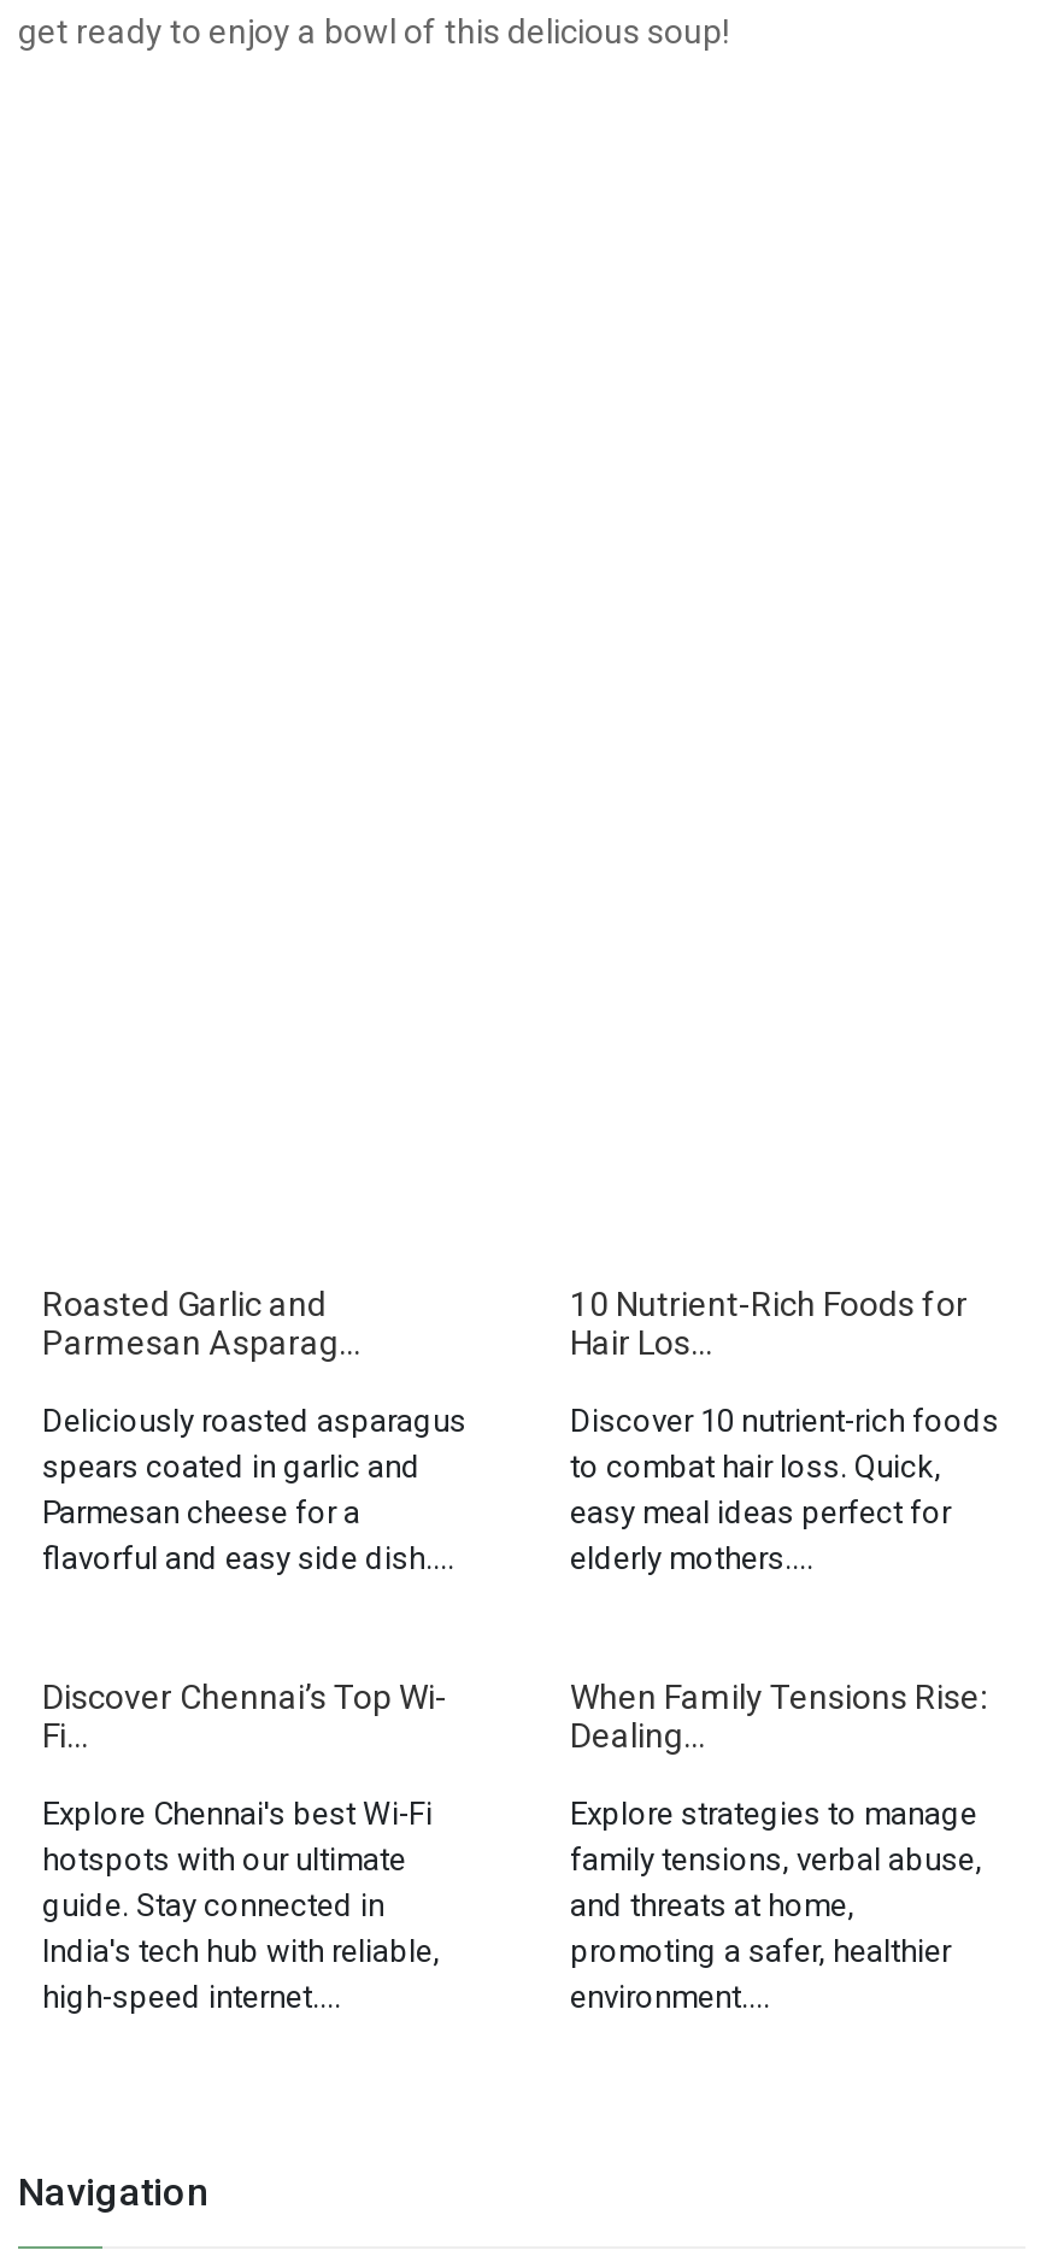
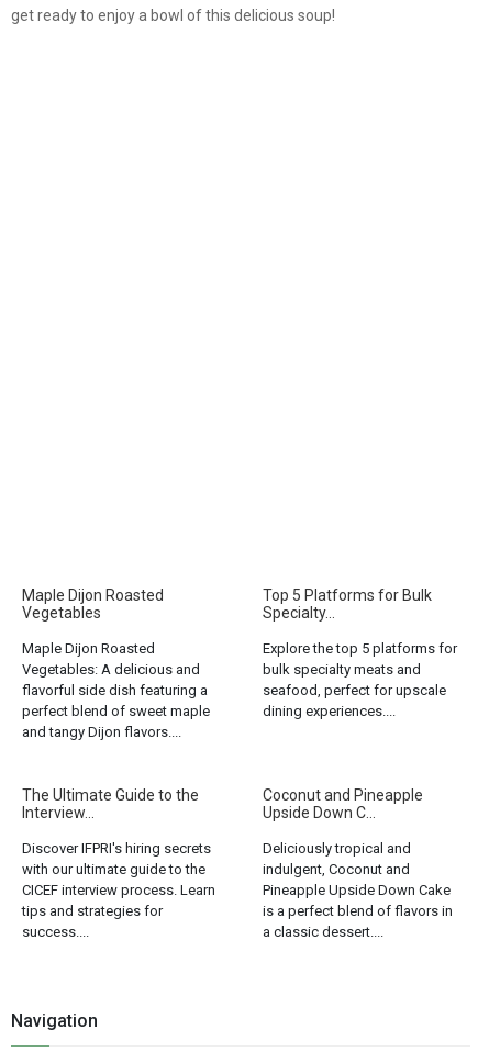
- Roasted Garlic and
- Parmesan Asparag...
+ Maple Dijon Roasted
+ Vegetables

- 10 Nutrient-Rich Foods for
- Hair Los...
+ Top 5 Platforms for Bulk
+ Specialty...

- Deliciously roasted asparagus
- spears coated in garlic and
- Parmesan cheese for a
- flavorful and easy side dish....
+ Maple Dijon Roasted
+ Vegetables: A delicious and
+ flavorful side dish featuring a
+ perfect blend of sweet maple
+ and tangy Dijon flavors....

- Discover 10 nutrient-rich foods
- to combat hair loss. Quick,
- easy meal ideas perfect for
- elderly mothers....
+ Explore the top 5 platforms for
+ bulk specialty meats and
+ seafood, perfect for upscale
+ dining experiences....

- Discover Chennai’s Top Wi-
- Fi...
+ The Ultimate Guide to the
+ Interview...

- When Family Tensions Rise:
- Dealing...
+ Coconut and Pineapple
+ Upside Down C...

- Explore Chennai's best Wi-Fi
- hotspots with our ultimate
- guide. Stay connected in
- India's tech hub with reliable,
- high-speed internet....
+ Discover IFPRI's hiring secrets
+ with our ultimate guide to the
+ CICEF interview process. Learn
+ tips and strategies for
+ success....

- Explore strategies to manage
- family tensions, verbal abuse,
- and threats at home,
- promoting a safer, healthier
- environment....
+ Deliciously tropical and
+ indulgent, Coconut and
+ Pineapple Upside Down Cake
+ is a perfect blend of flavors in
+ a classic dessert....
